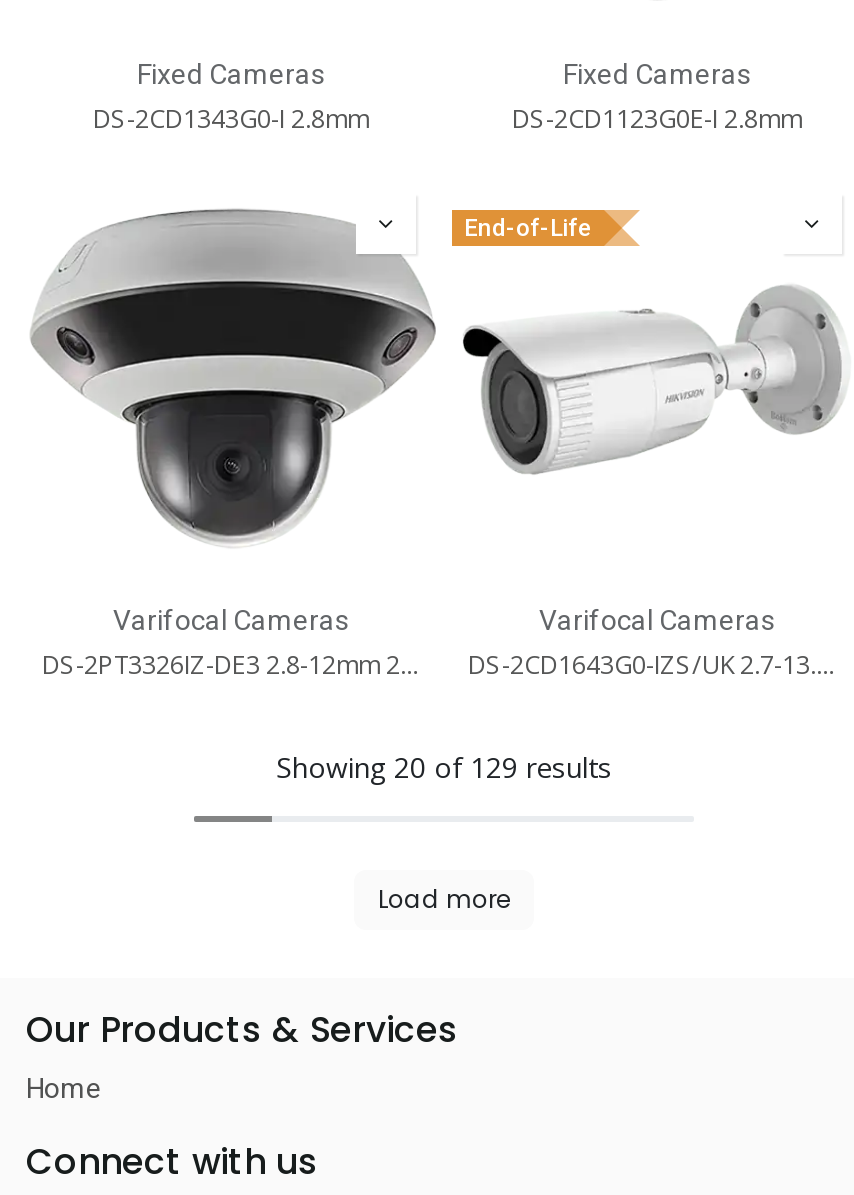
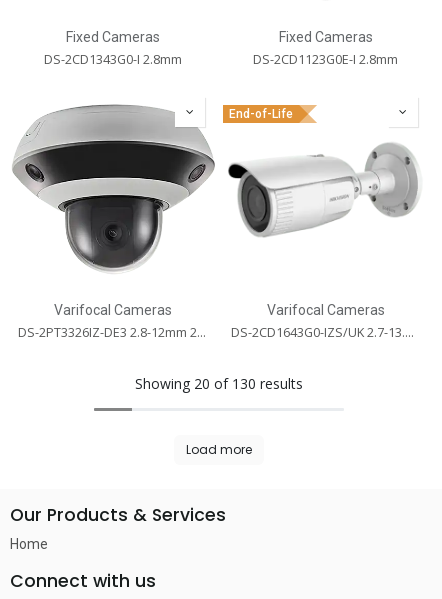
- Showing 20 of 129 results
+ Showing 20 of 130 results
